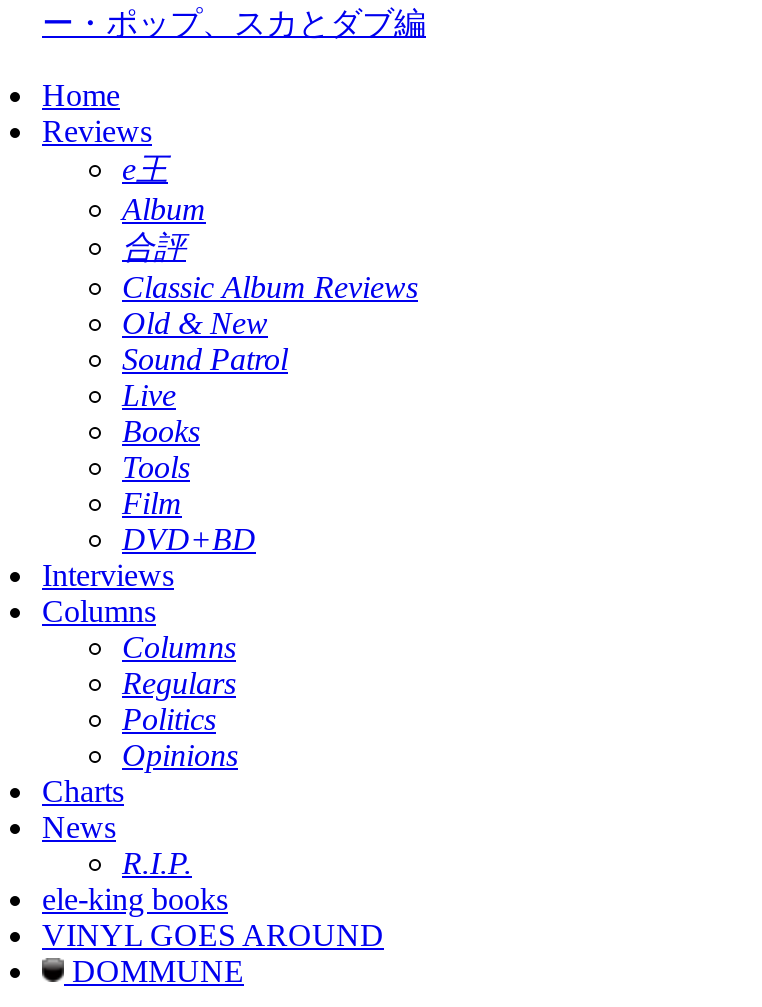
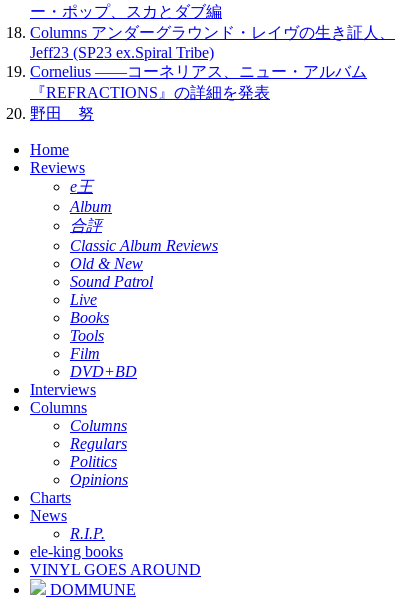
+ Columns アンダーグラウンド・レイヴの生き証人、
+ Jeff23 (SP23 ex.Spiral Tribe)
+ Cornelius ——コーネリアス、ニュー・アルバム
+ 『REFRACTIONS』の詳細を発表
+ 野田 努
